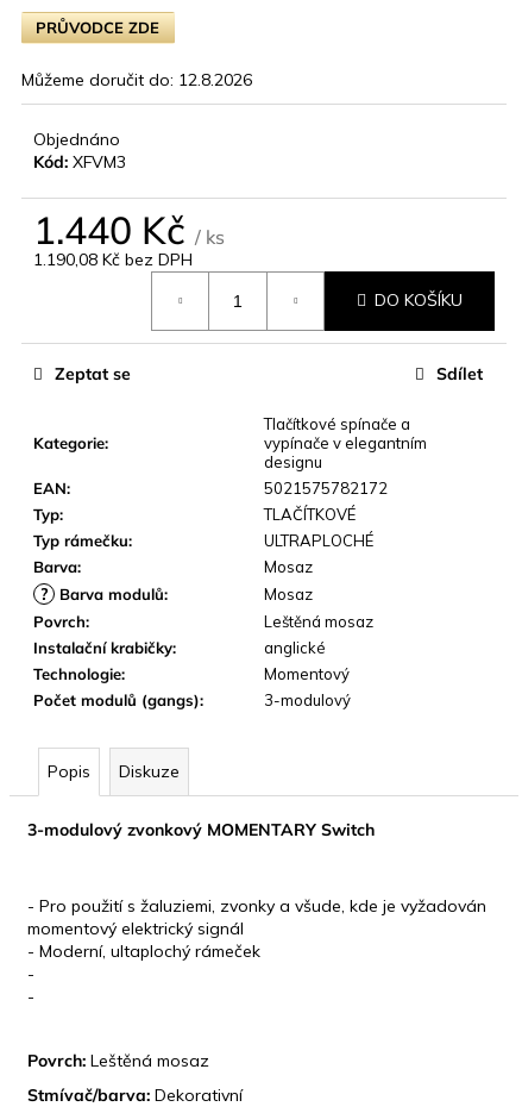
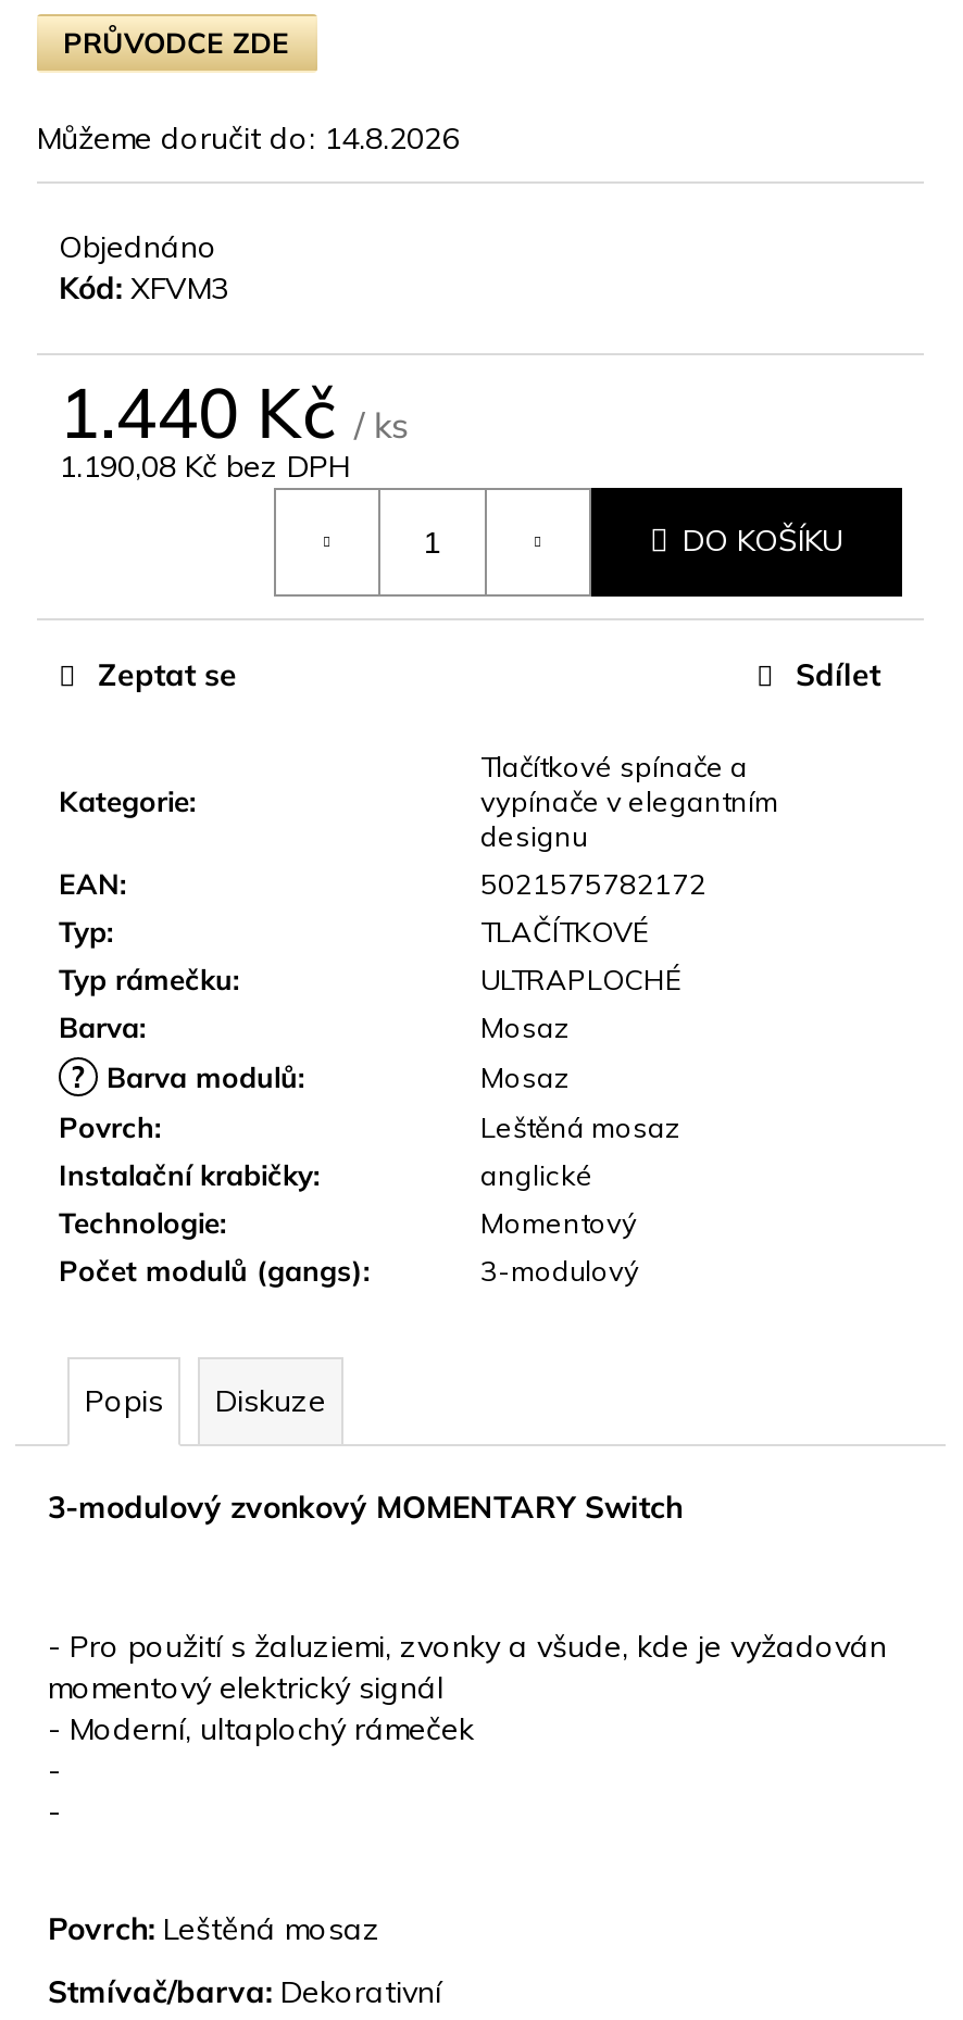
- Můžeme doručit do: 12.8.2026
+ Můžeme doručit do: 14.8.2026
